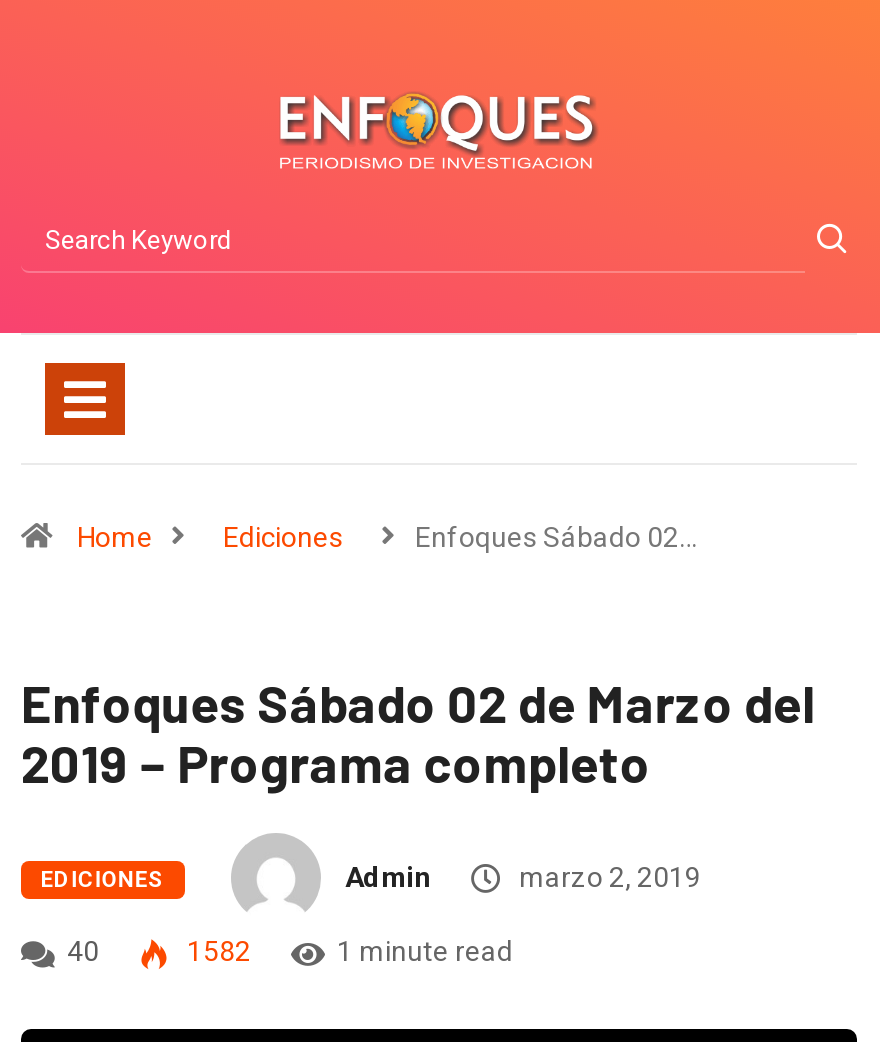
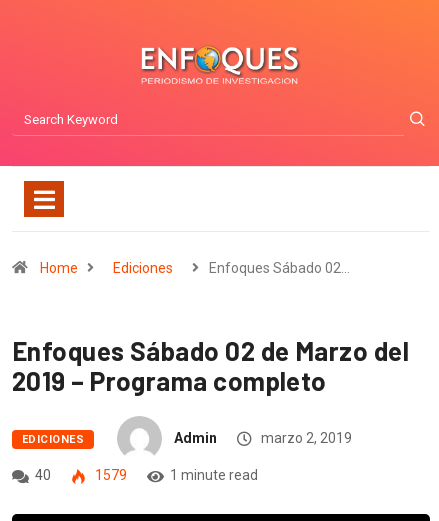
- 1582
+ 1579
